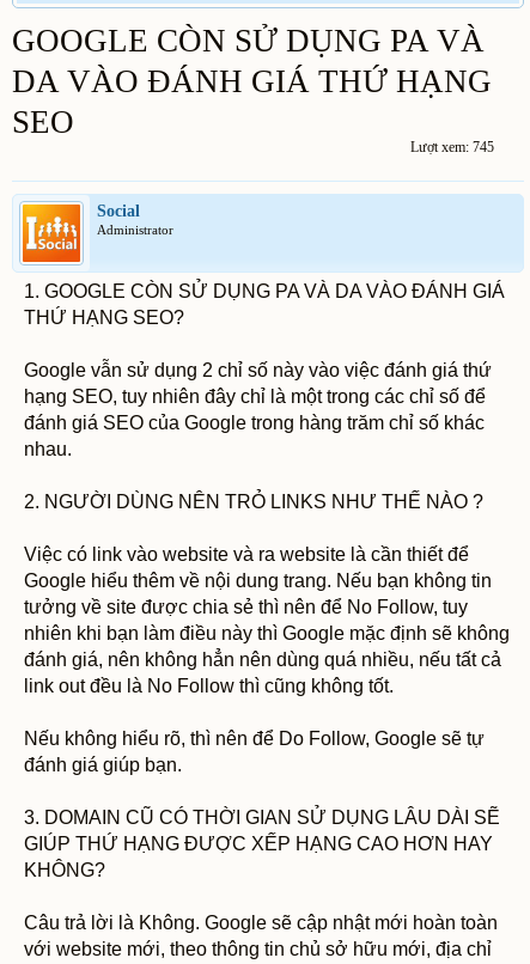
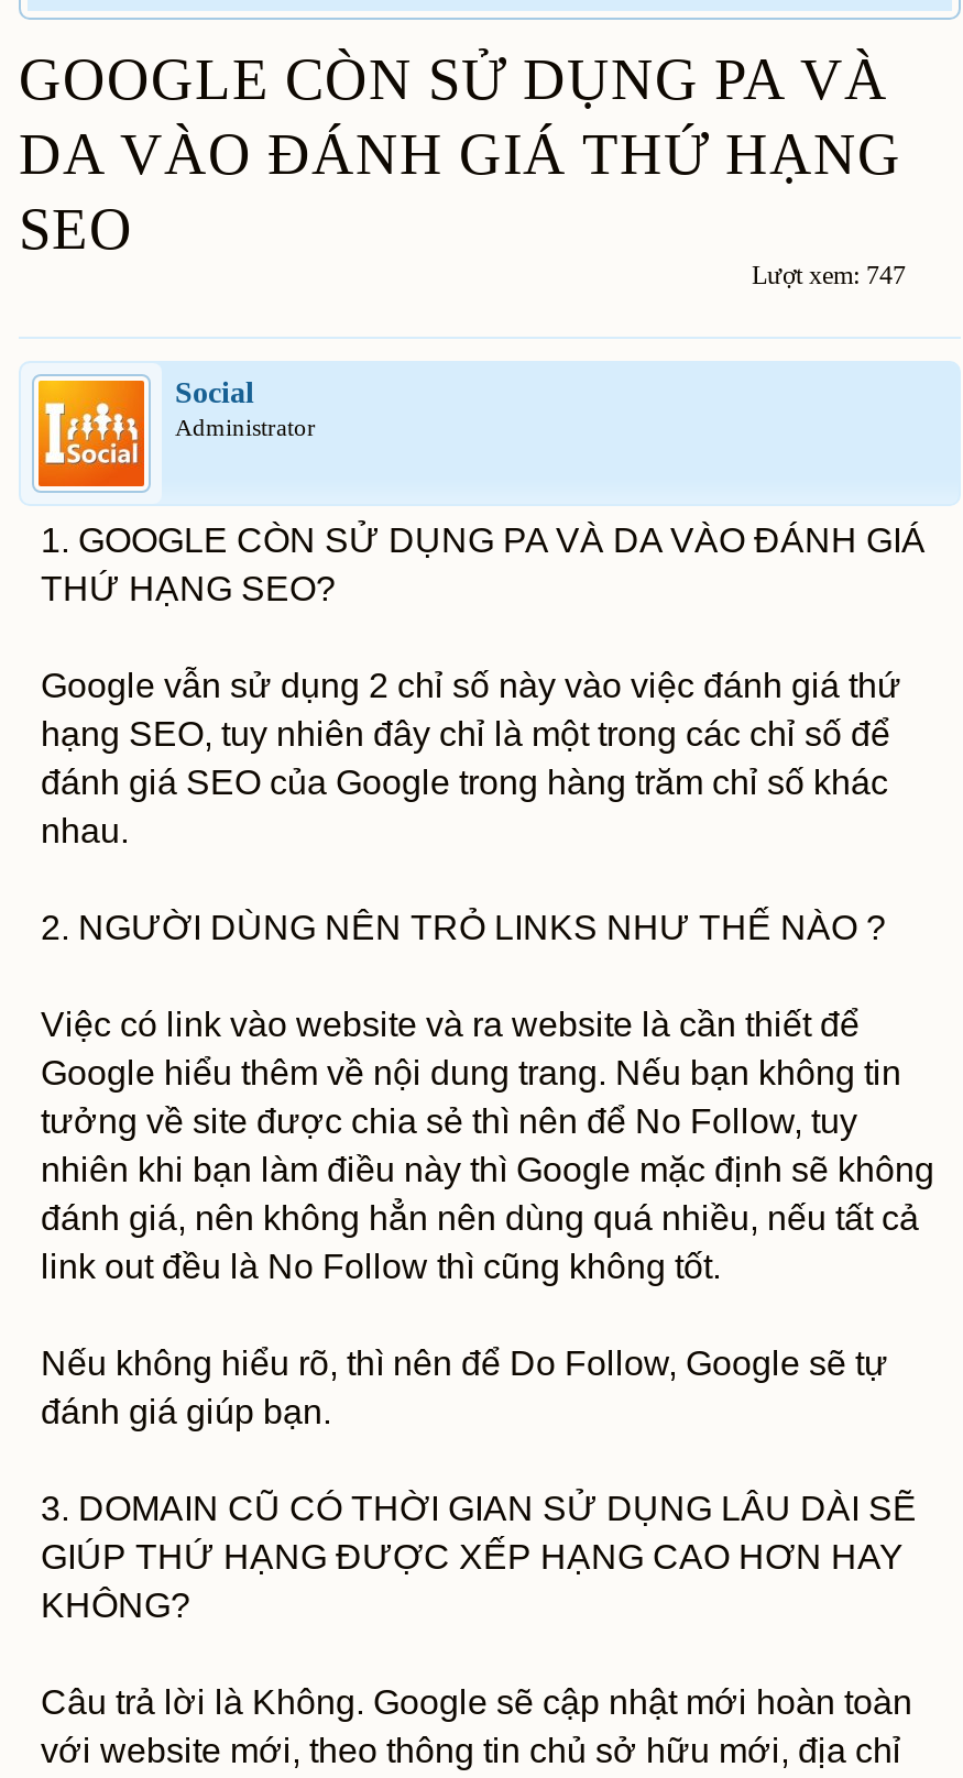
- Lượt xem: 745
+ Lượt xem: 747
